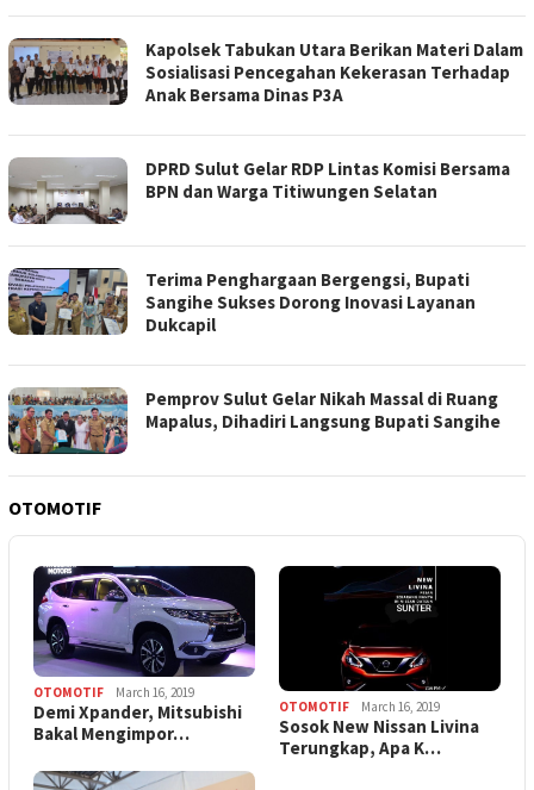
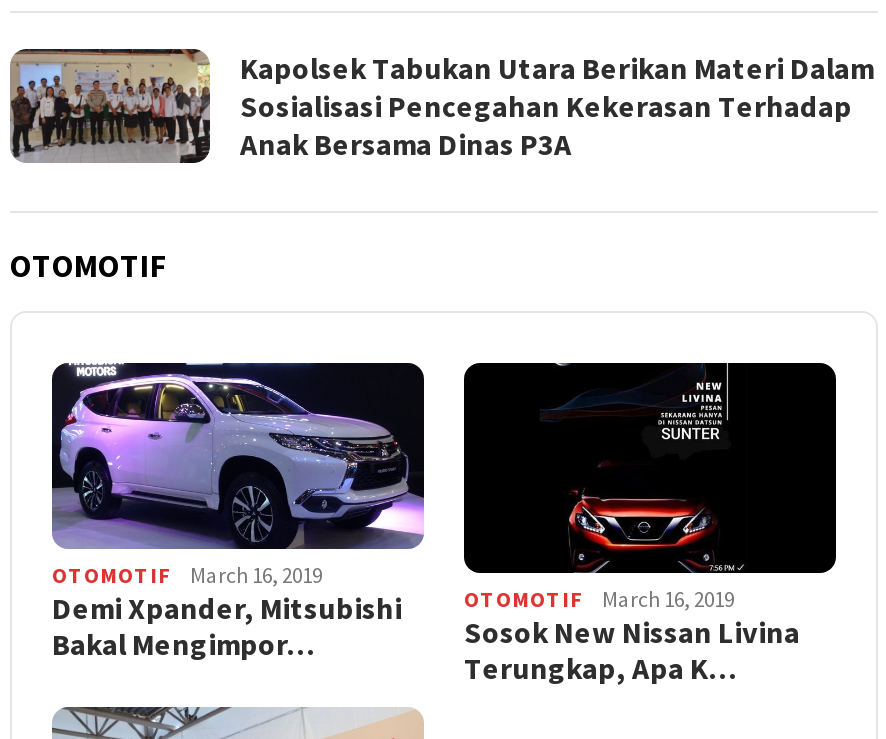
- [image]
- DPRD Sulut Gelar RDP Lintas Komisi Bersama
- BPN dan Warga Titiwungen Selatan

- [image]
- Terima Penghargaan Bergengsi, Bupati
- Sangihe Sukses Dorong Inovasi Layanan
- Dukcapil
- Pemprov Sulut Gelar Nikah Massal di Ruang
- Mapalus, Dihadiri Langsung Bupati Sangihe

- [image]
